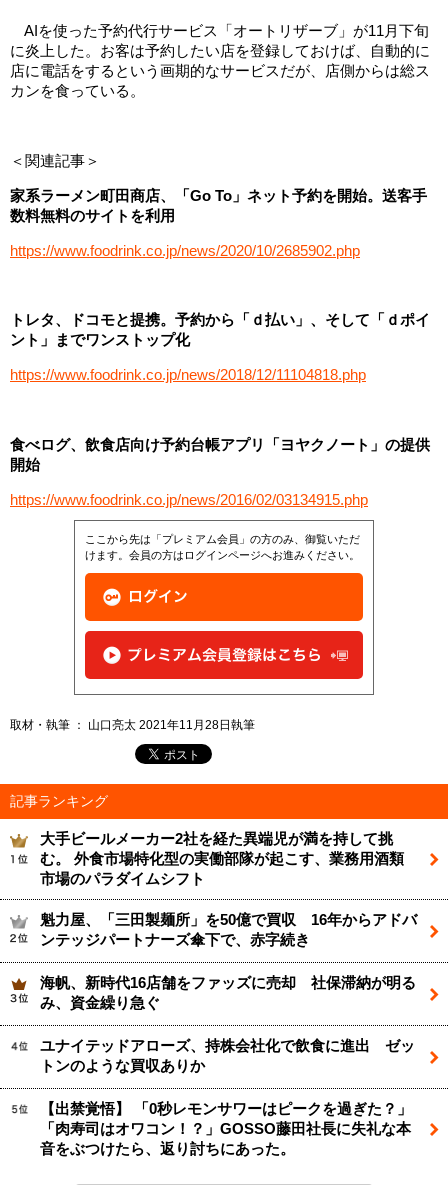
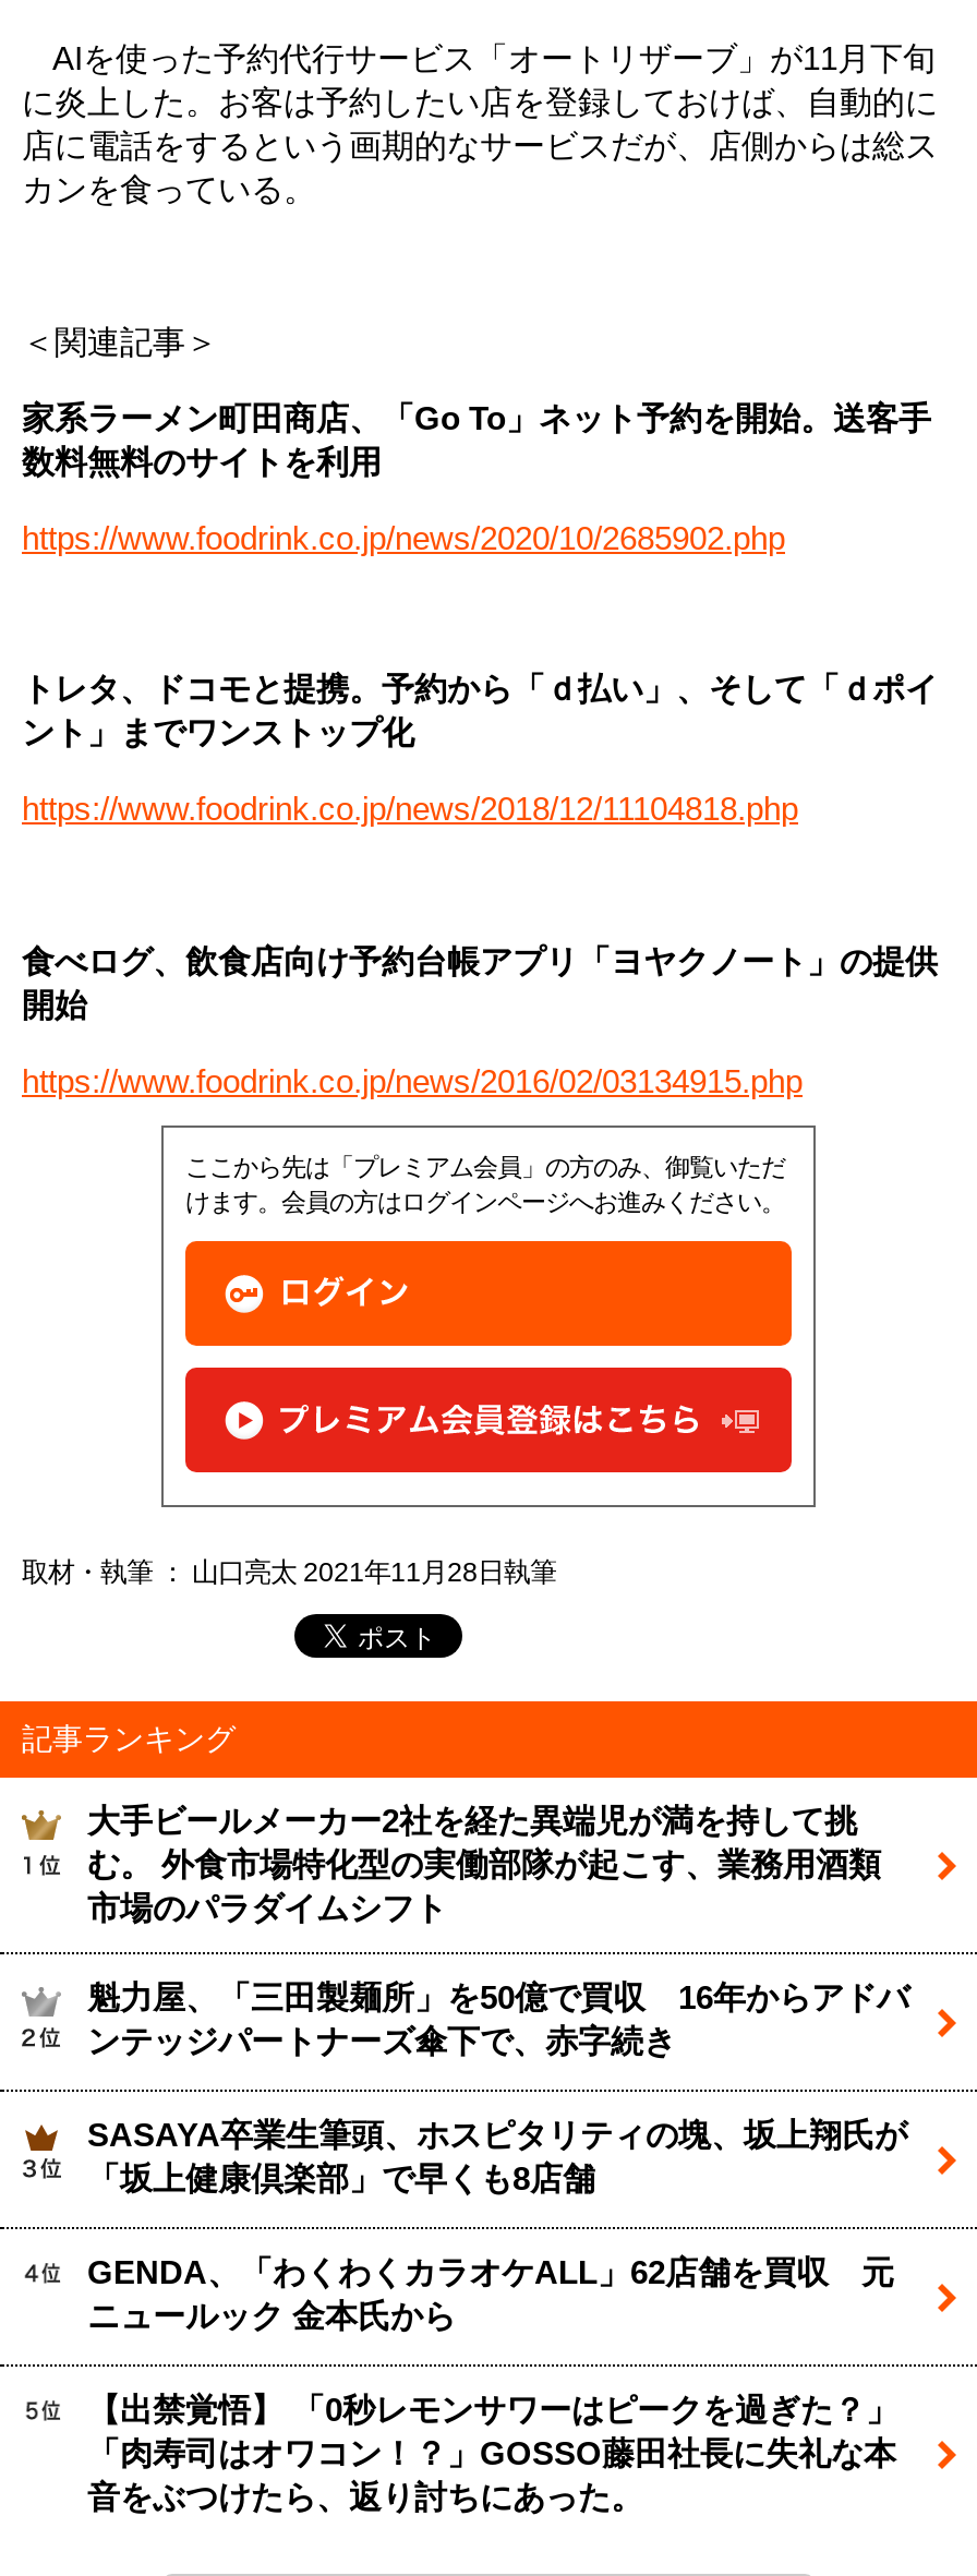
- 海帆、新時代16店舗をファッズに売却 社保滞納が明る
- み、資金繰り急ぐ
+ SASAYA卒業生筆頭、ホスピタリティの塊、坂上翔氏が
+ 「坂上健康倶楽部」で早くも8店舗

- ユナイテッドアローズ、持株会社化で飲食に進出 ゼッ
- トンのような買収ありか
+ GENDA、「わくわくカラオケALL」62店舗を買収 元
+ ニュールック 金本氏から
